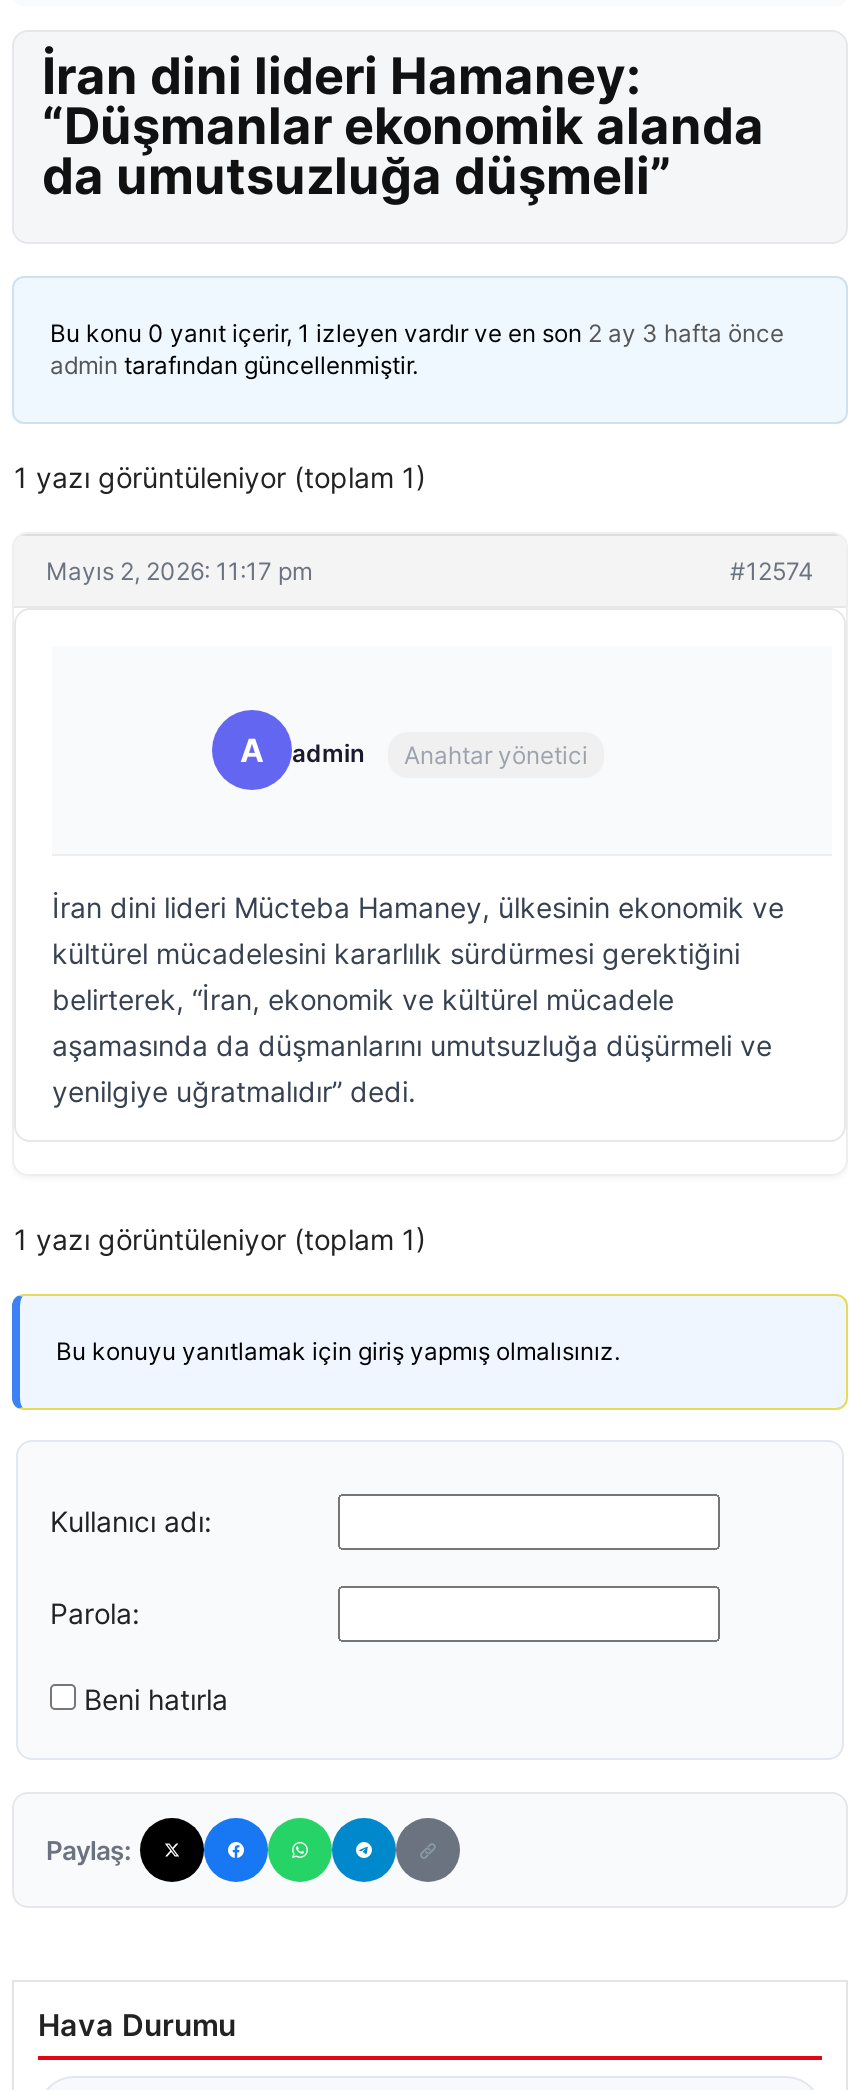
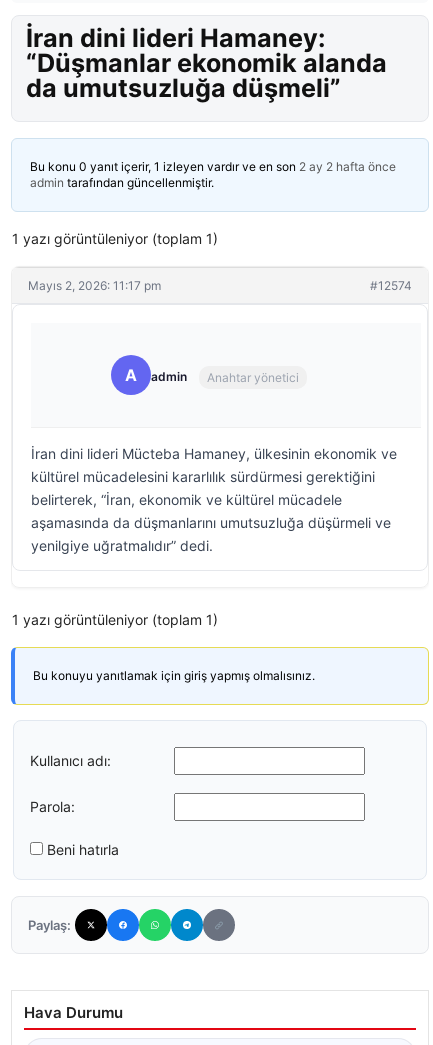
- Bu konu 0 yanıt içerir, 1 izleyen vardır ve en son 2 ay 3 hafta önce
+ Bu konu 0 yanıt içerir, 1 izleyen vardır ve en son 2 ay 2 hafta önce
